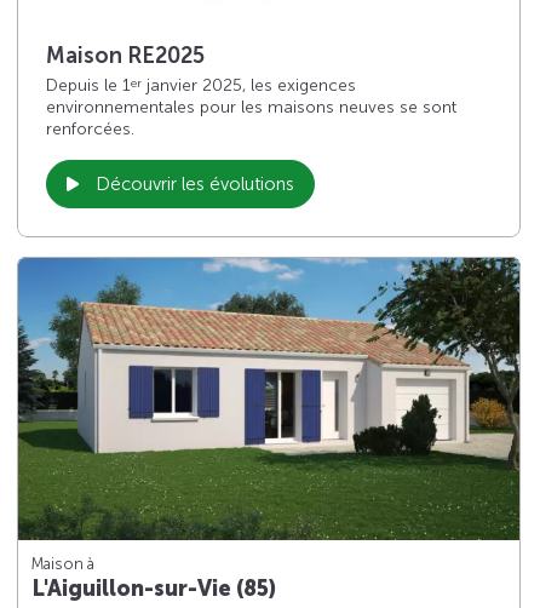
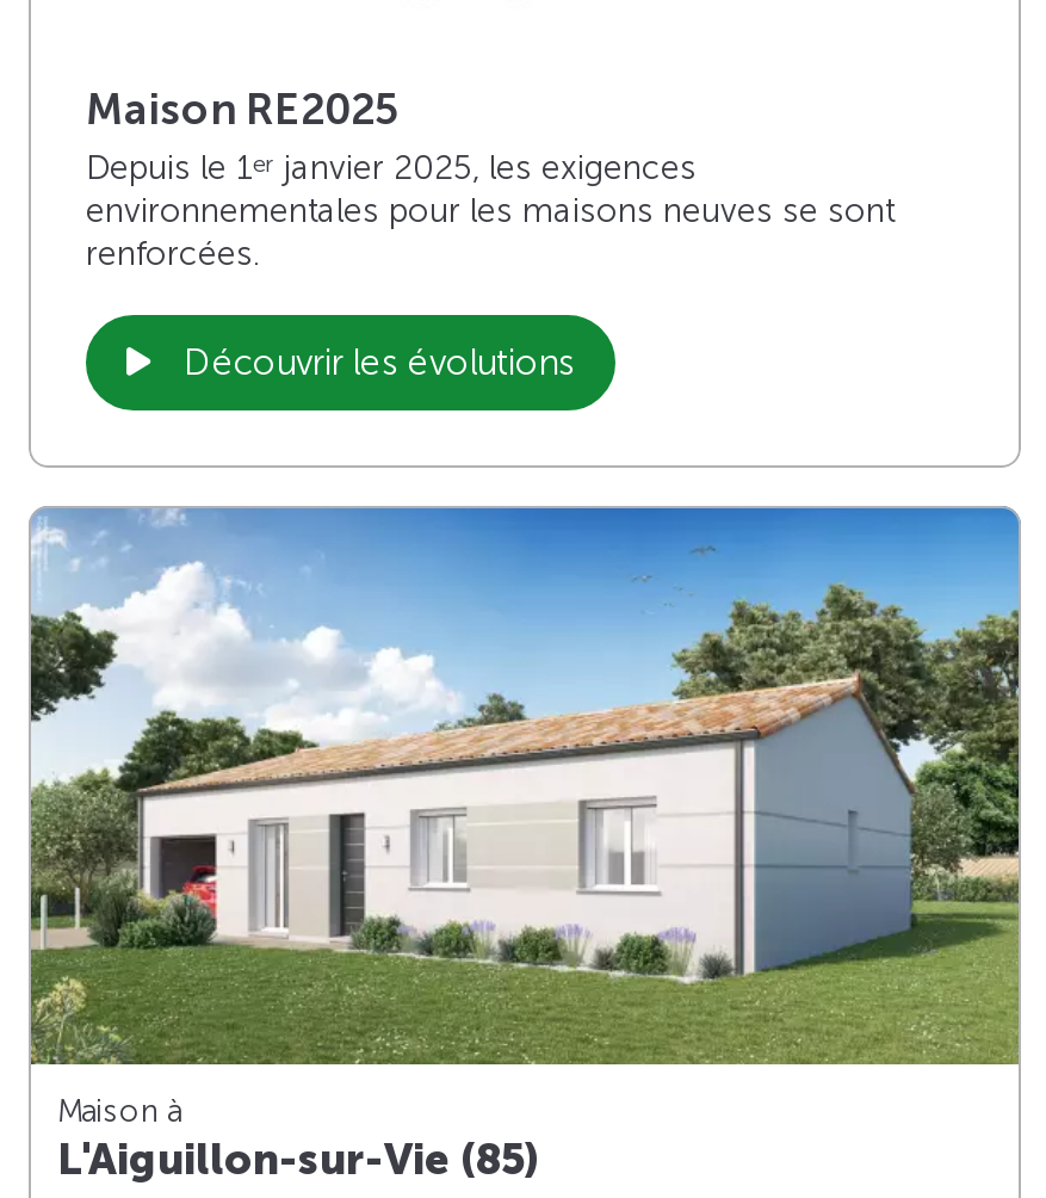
- [image]
+ [image]
